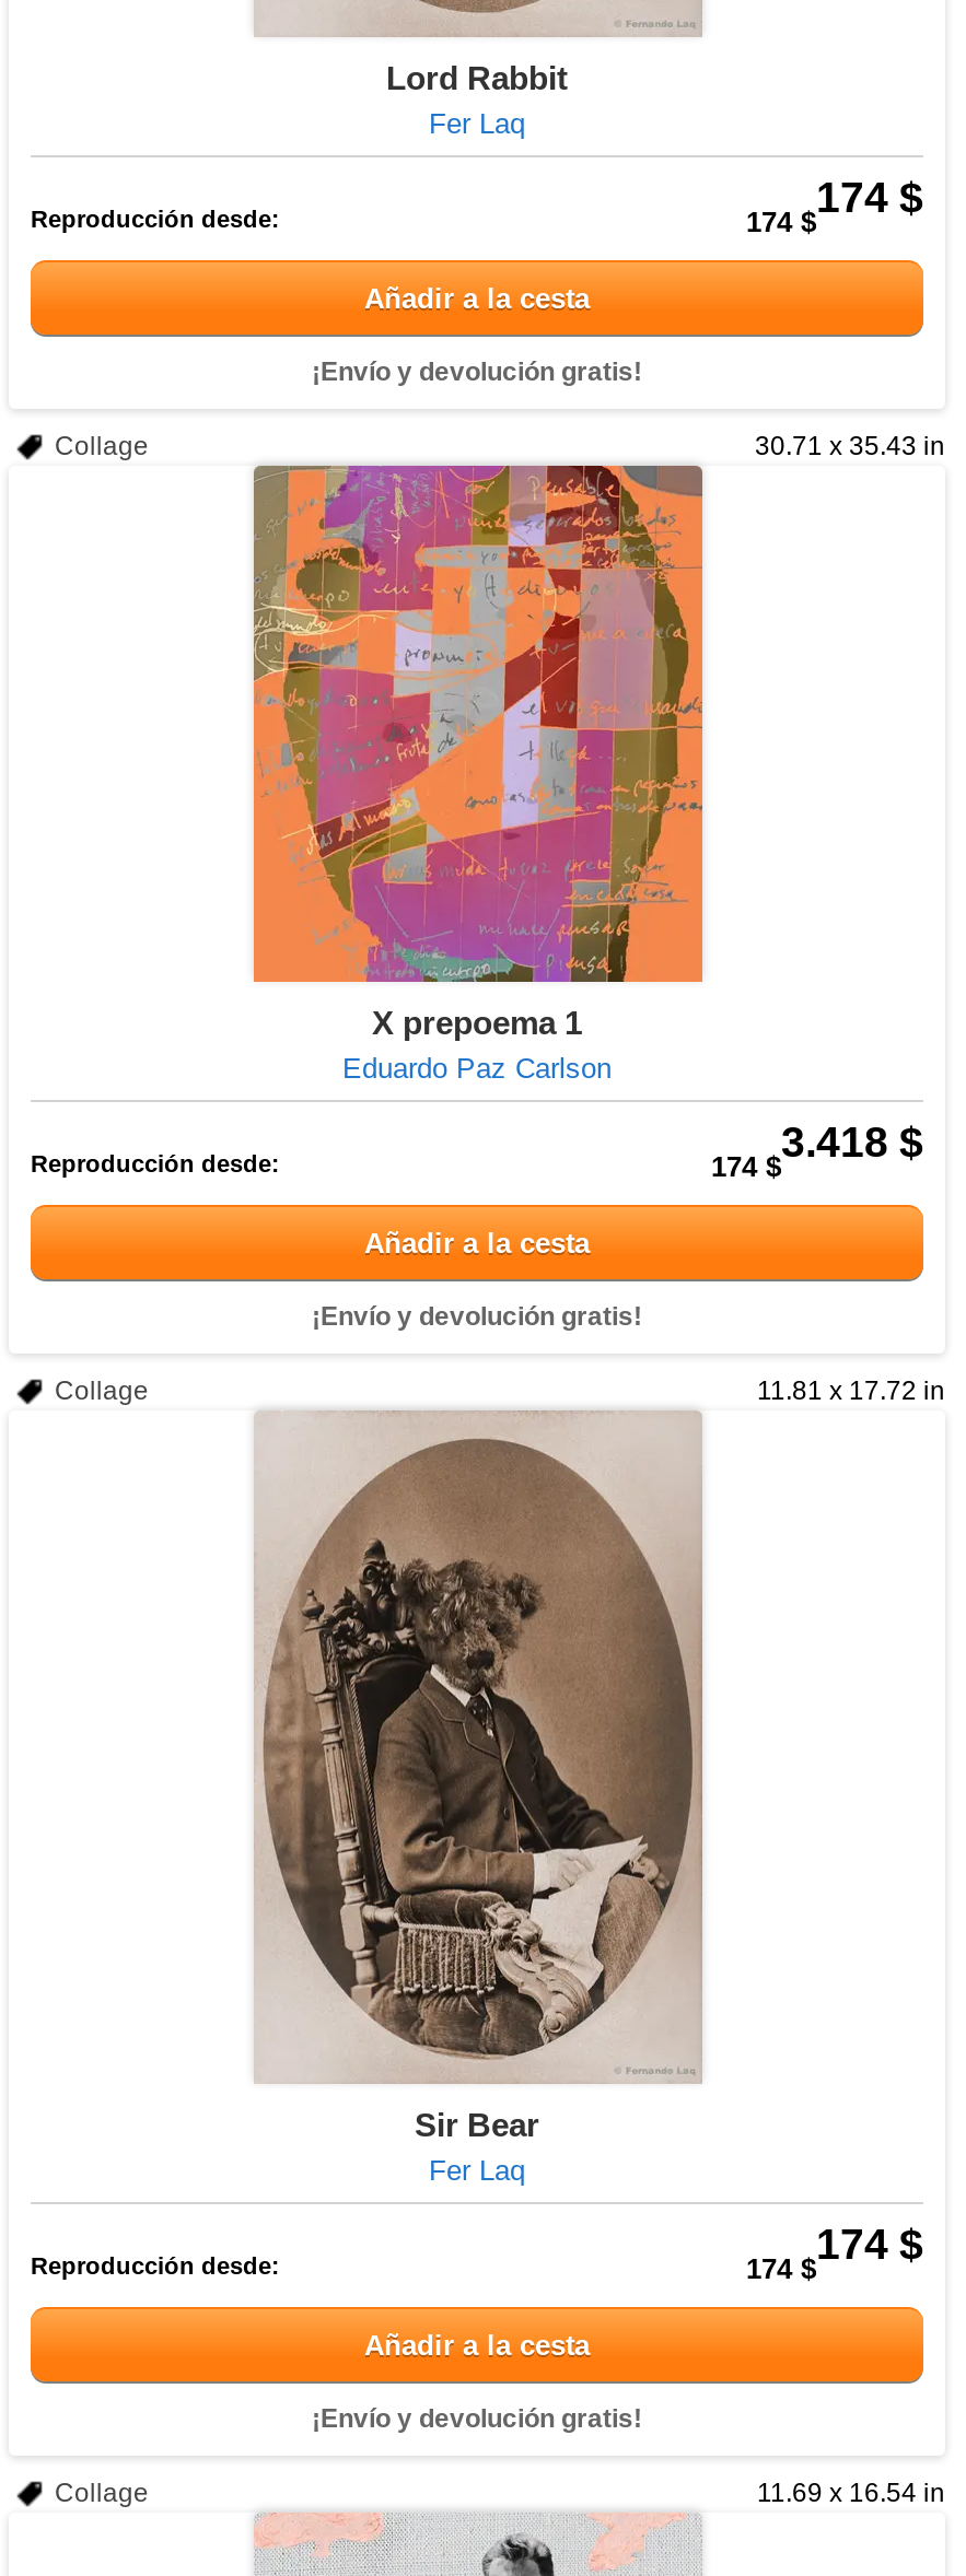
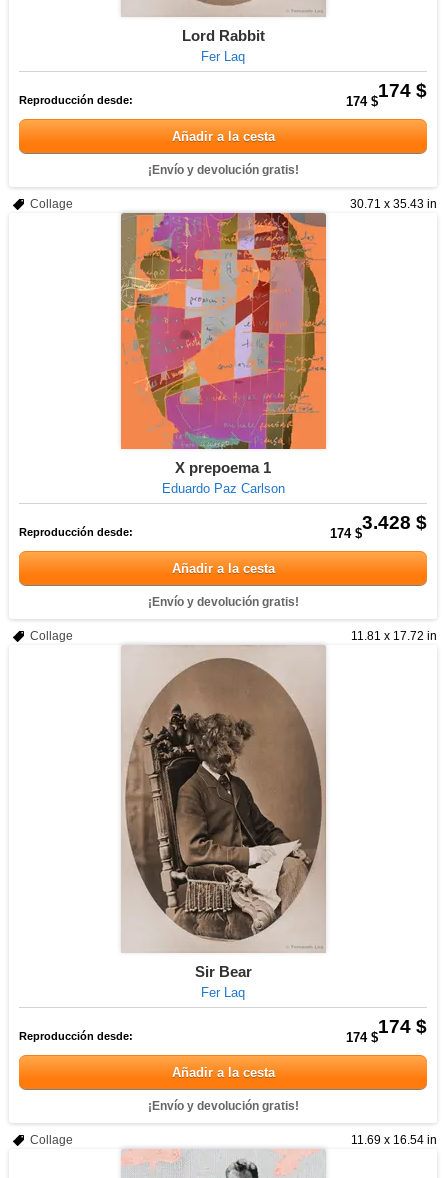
- 3.418 $
+ 3.428 $
